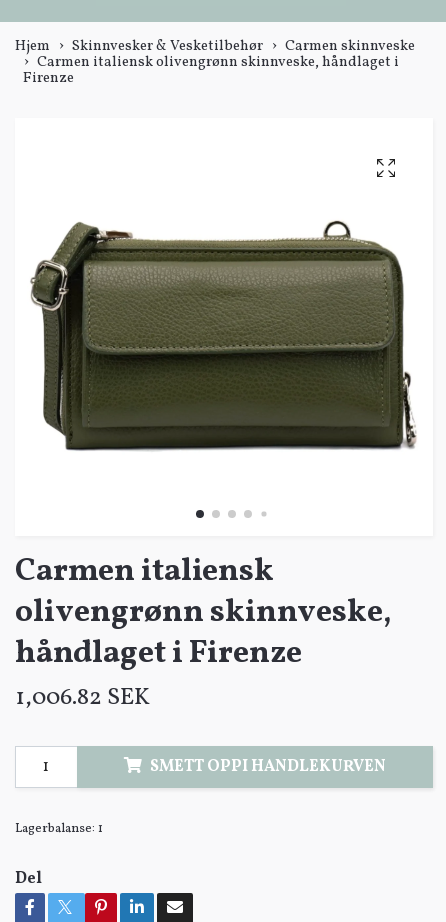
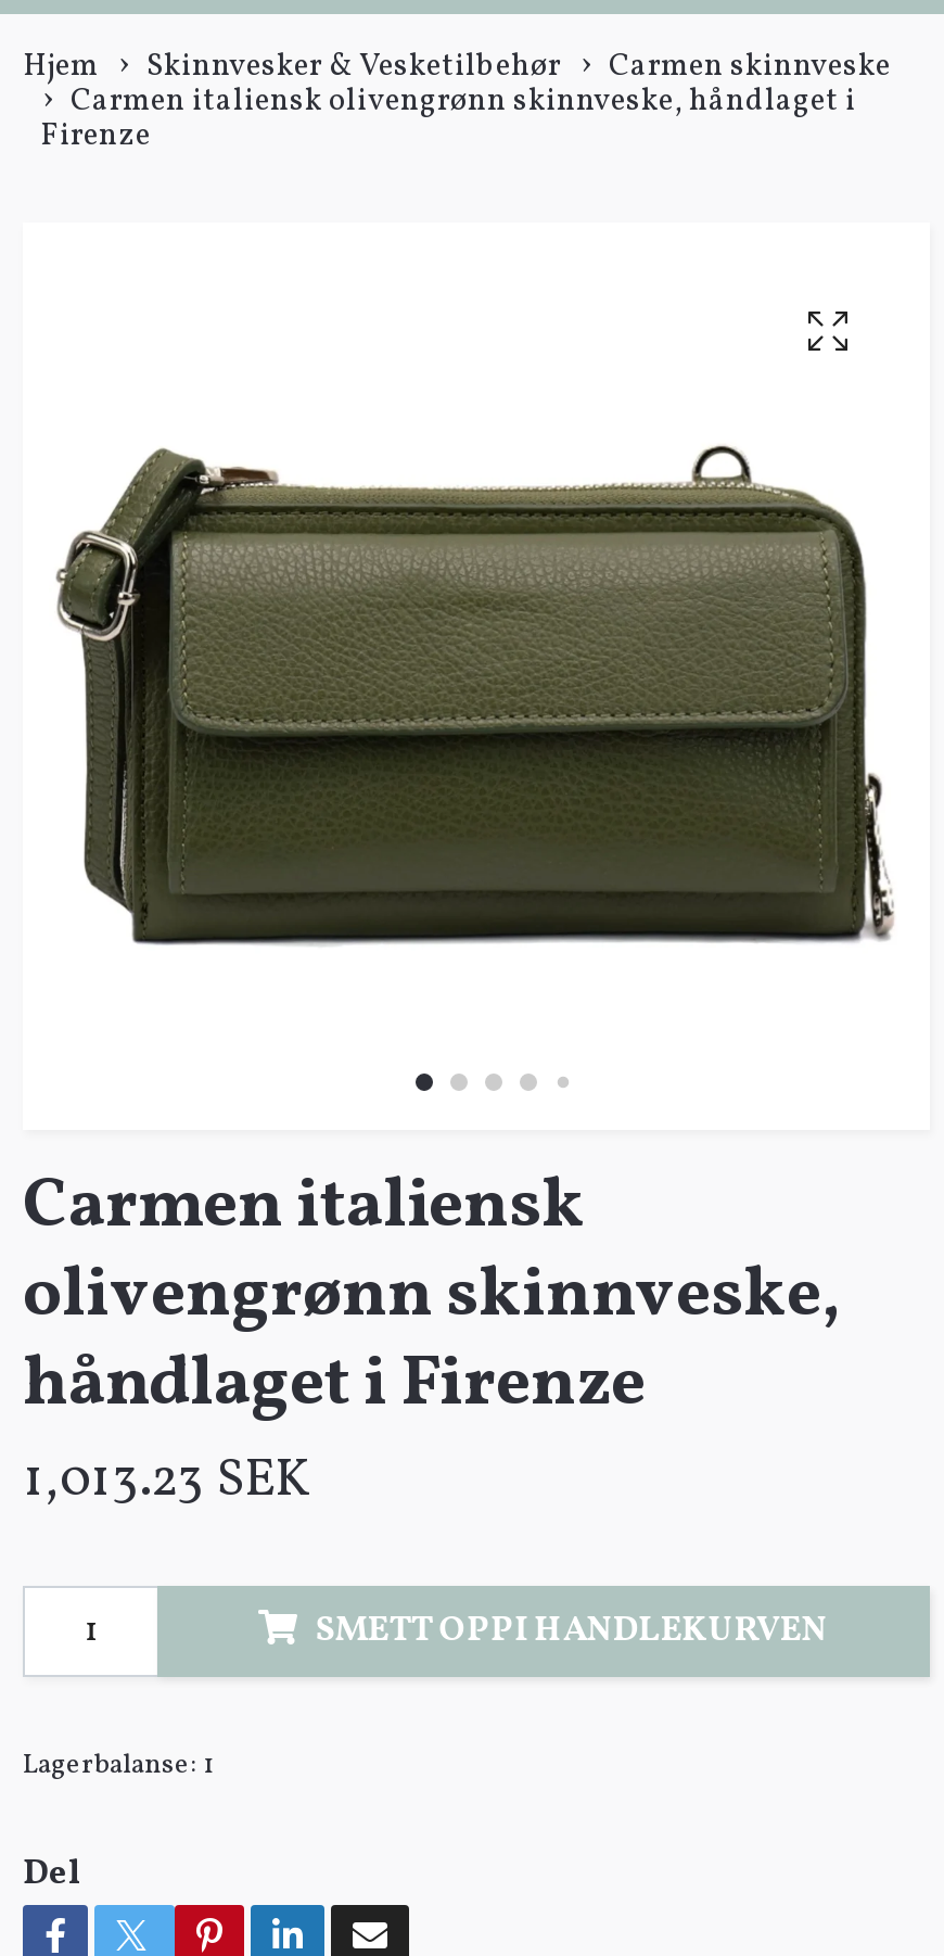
- 1,006.82 SEK
+ 1,013.23 SEK
